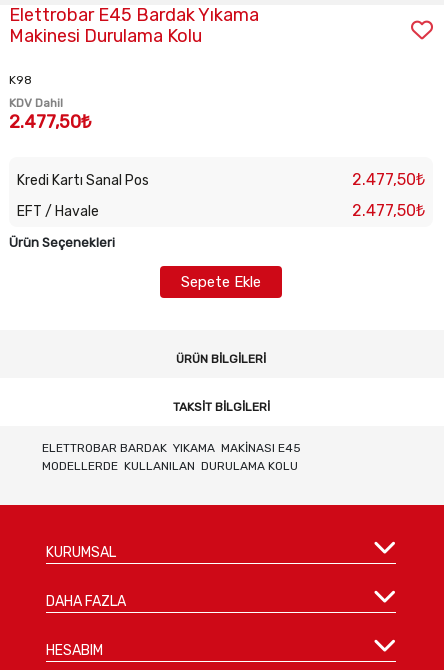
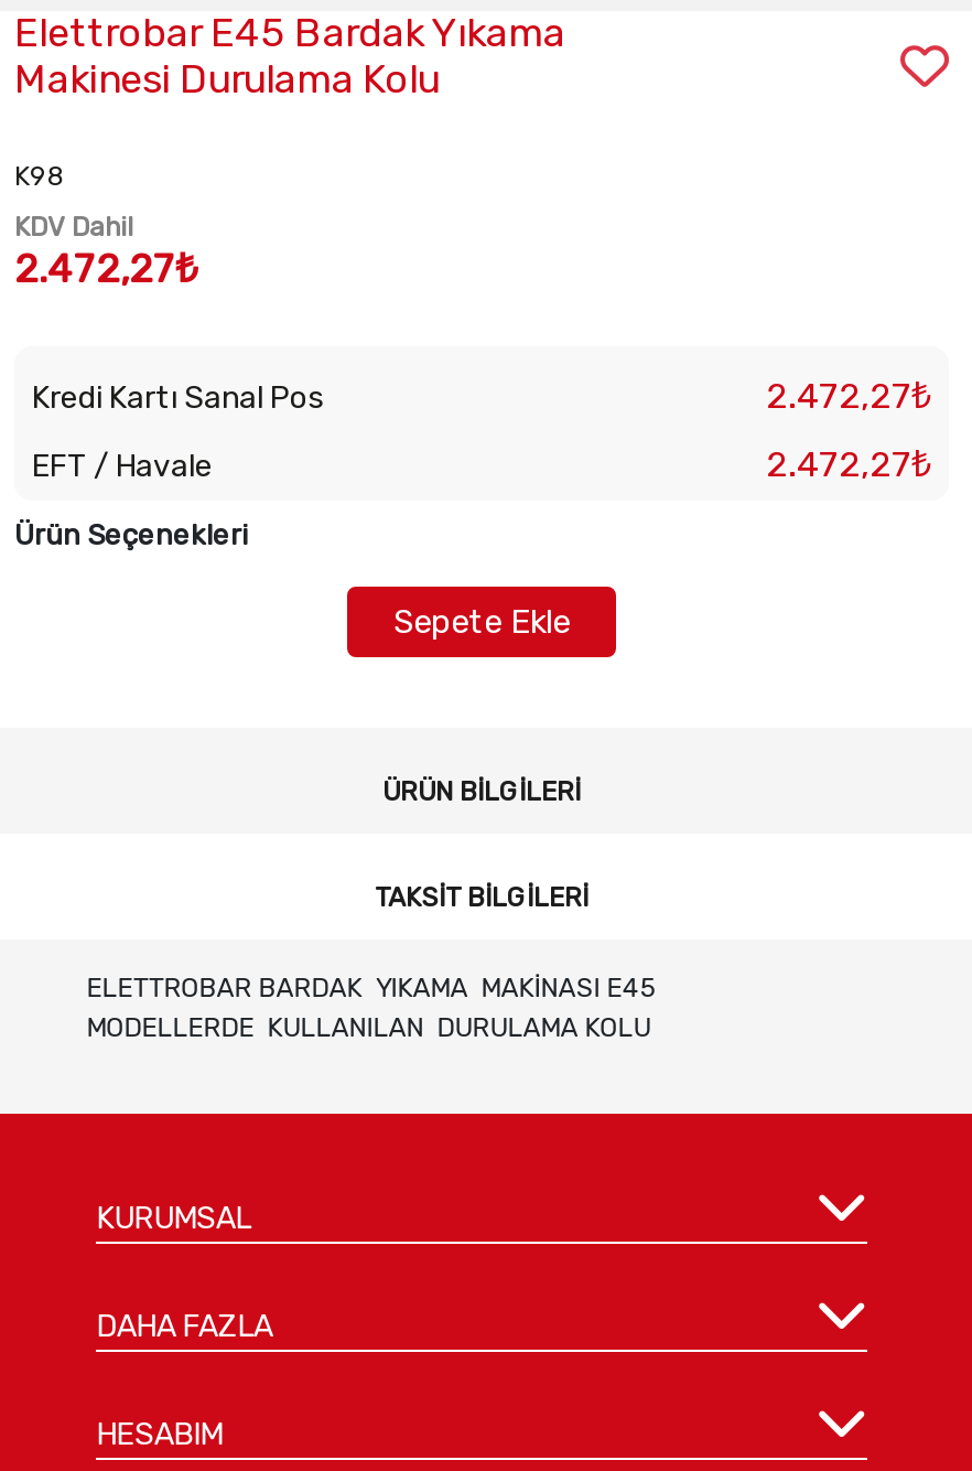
- 2.477,50₺
+ 2.472,27₺

- 2.477,50₺
+ 2.472,27₺

- 2.477,50₺
+ 2.472,27₺
